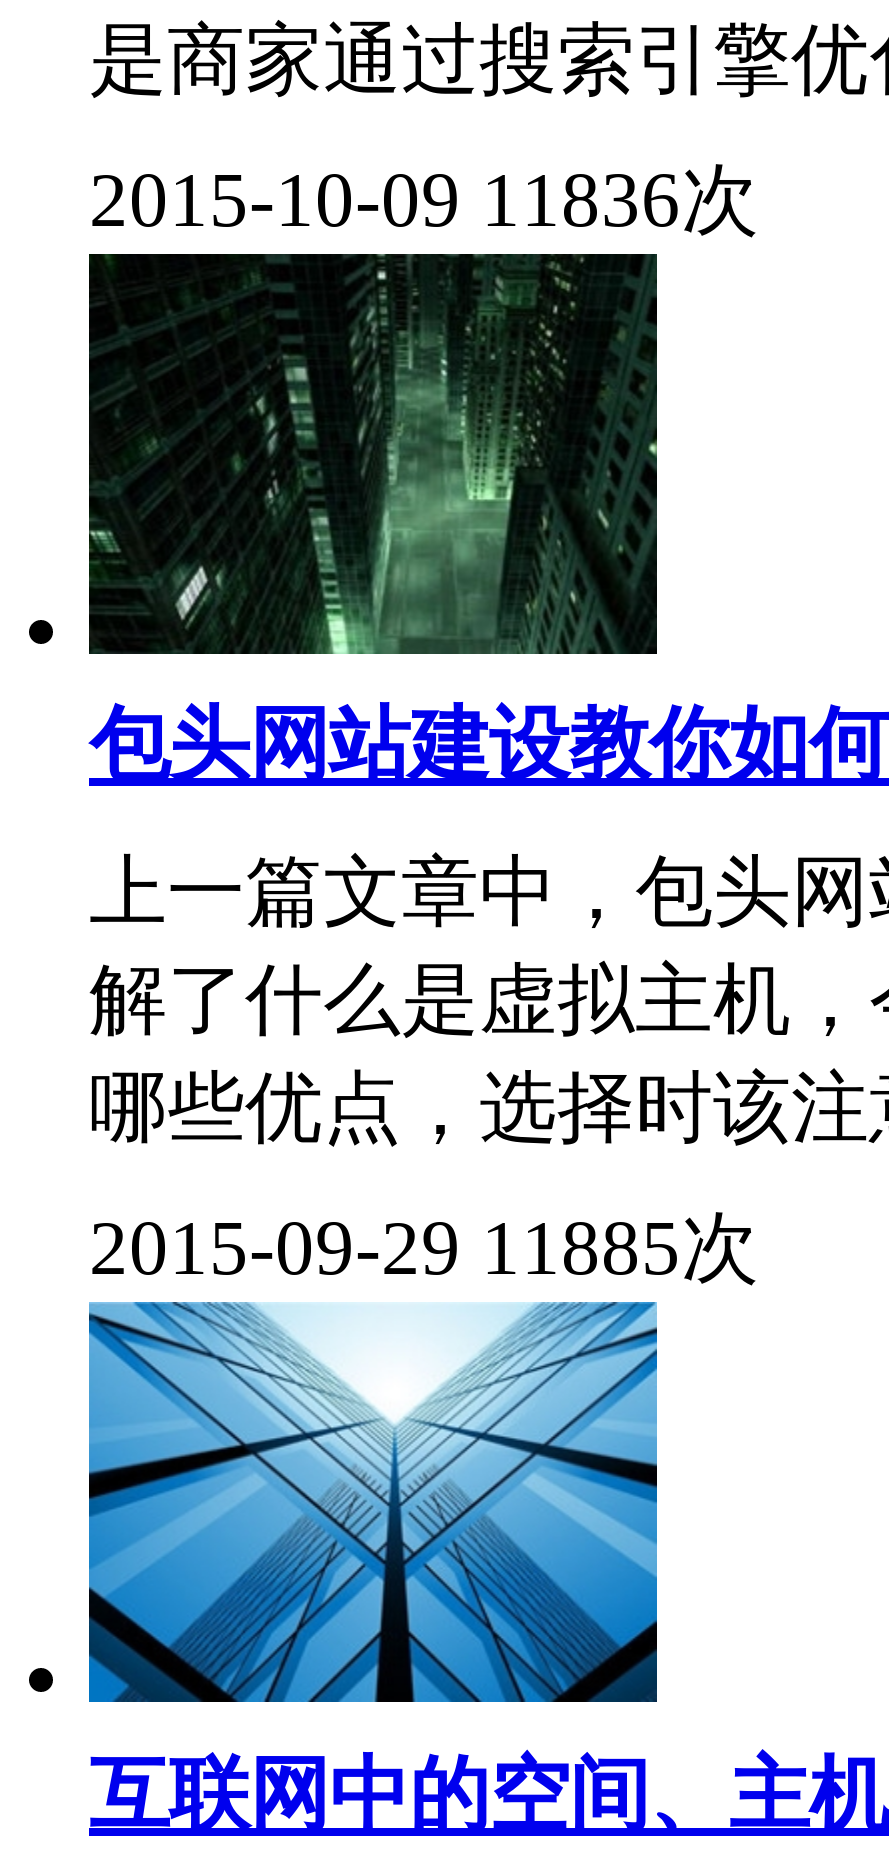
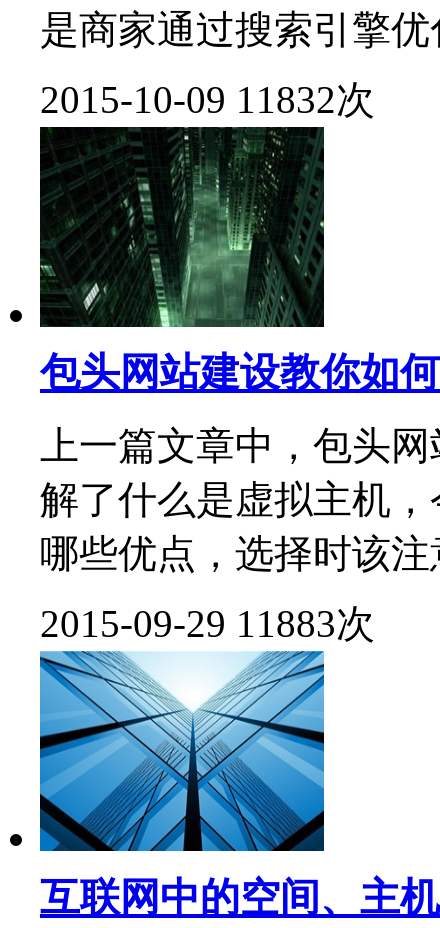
- 2015-10-09 11836次
+ 2015-10-09 11832次

- 2015-09-29 11885次
+ 2015-09-29 11883次
